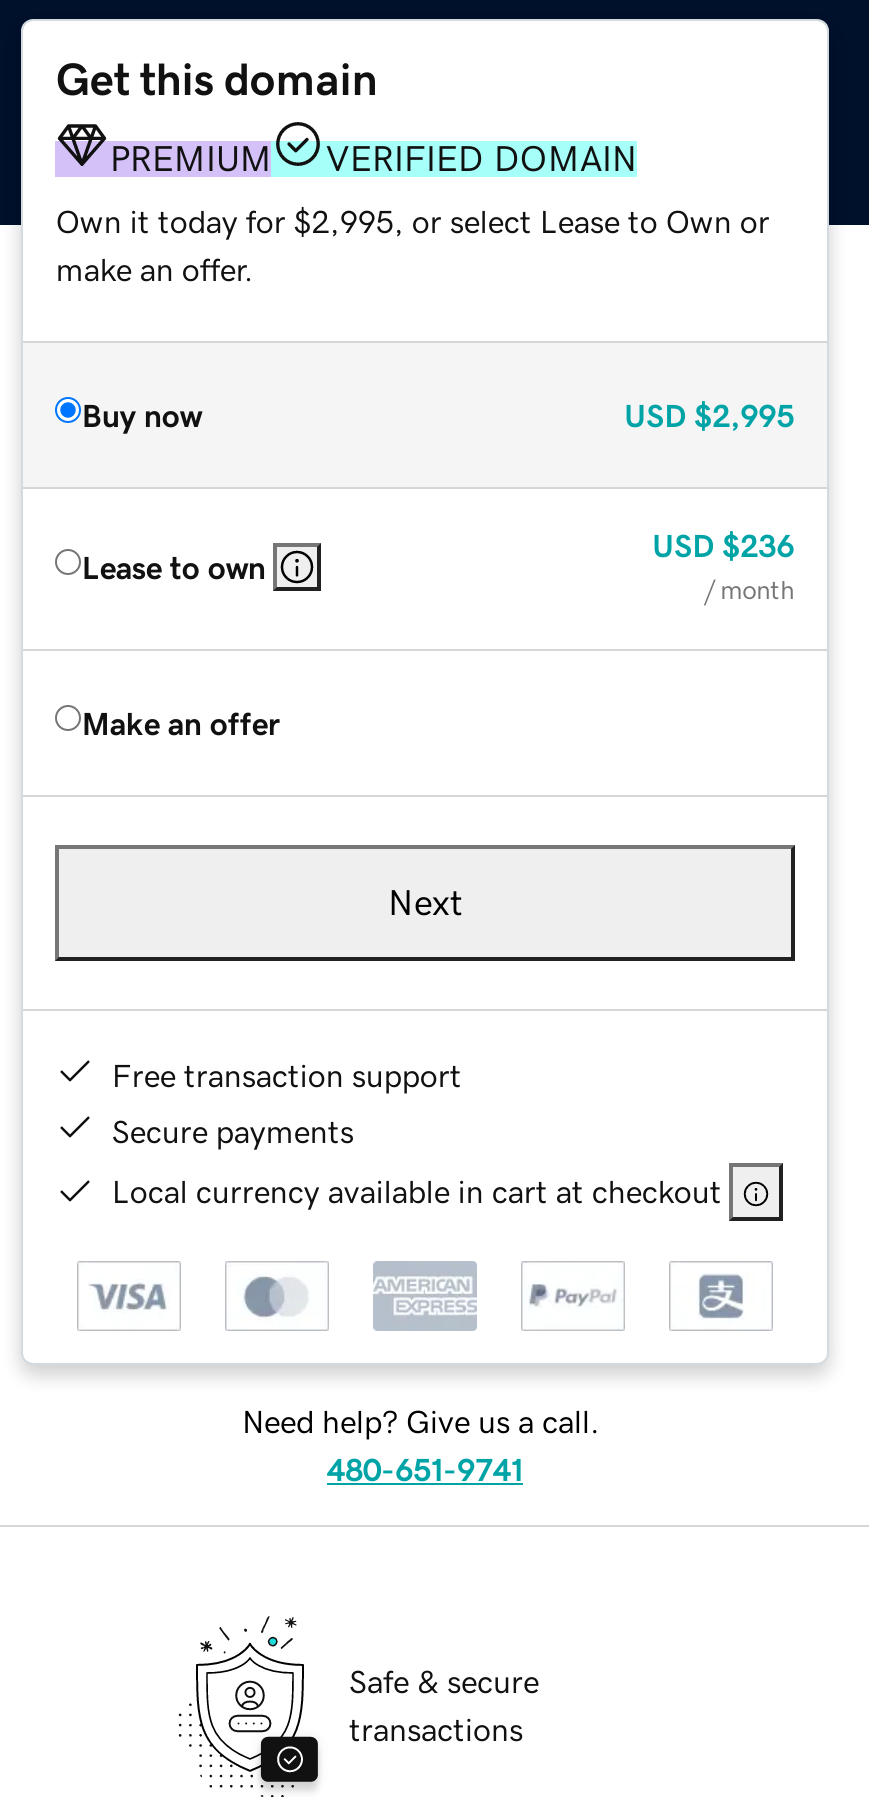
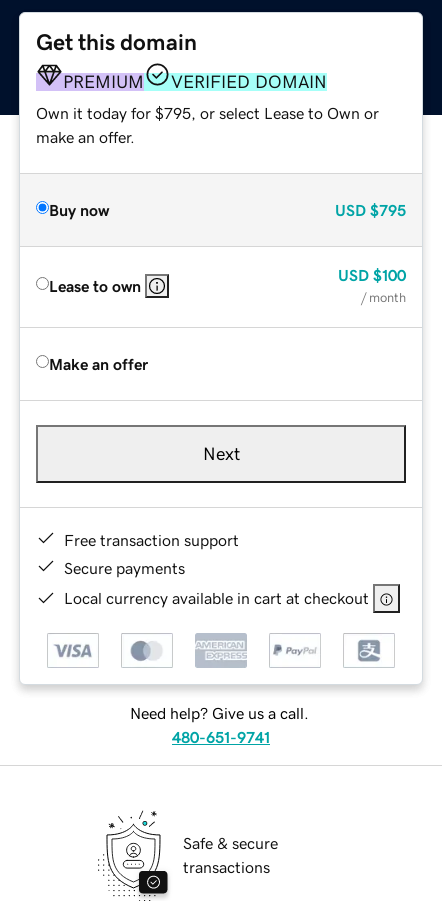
- Own it today for $2,995, or select Lease to Own or
+ Own it today for $795, or select Lease to Own or

- USD $2,995
+ USD $795

- USD $236
+ USD $100
